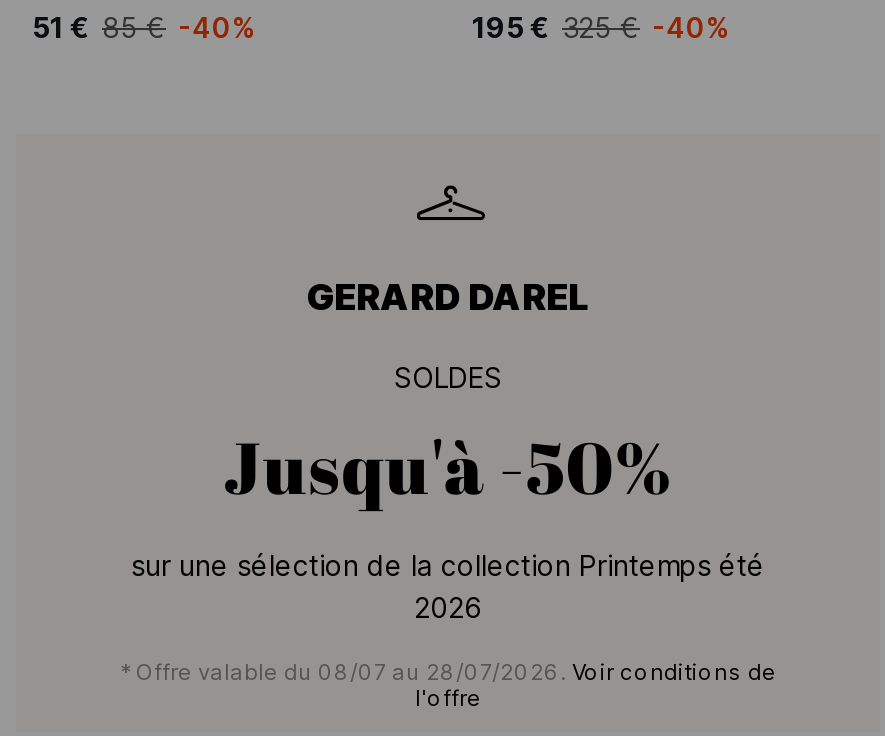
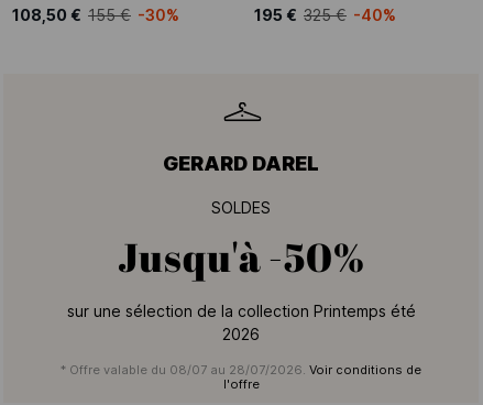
- 51 € 85 € -40%
+ 108,50 € 155 € -30%
